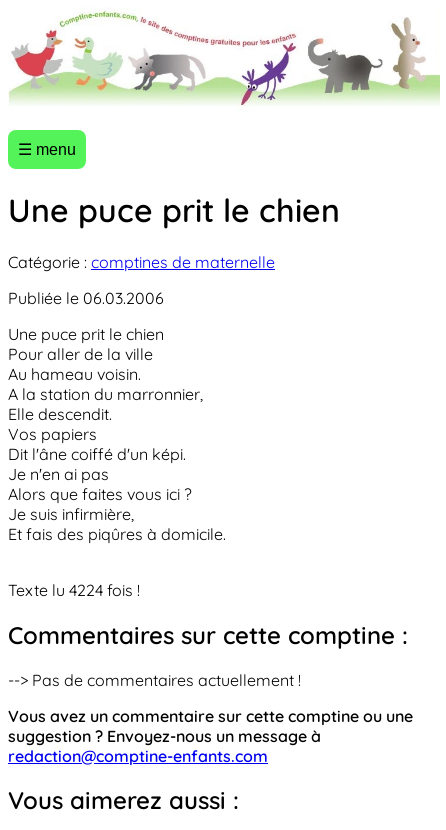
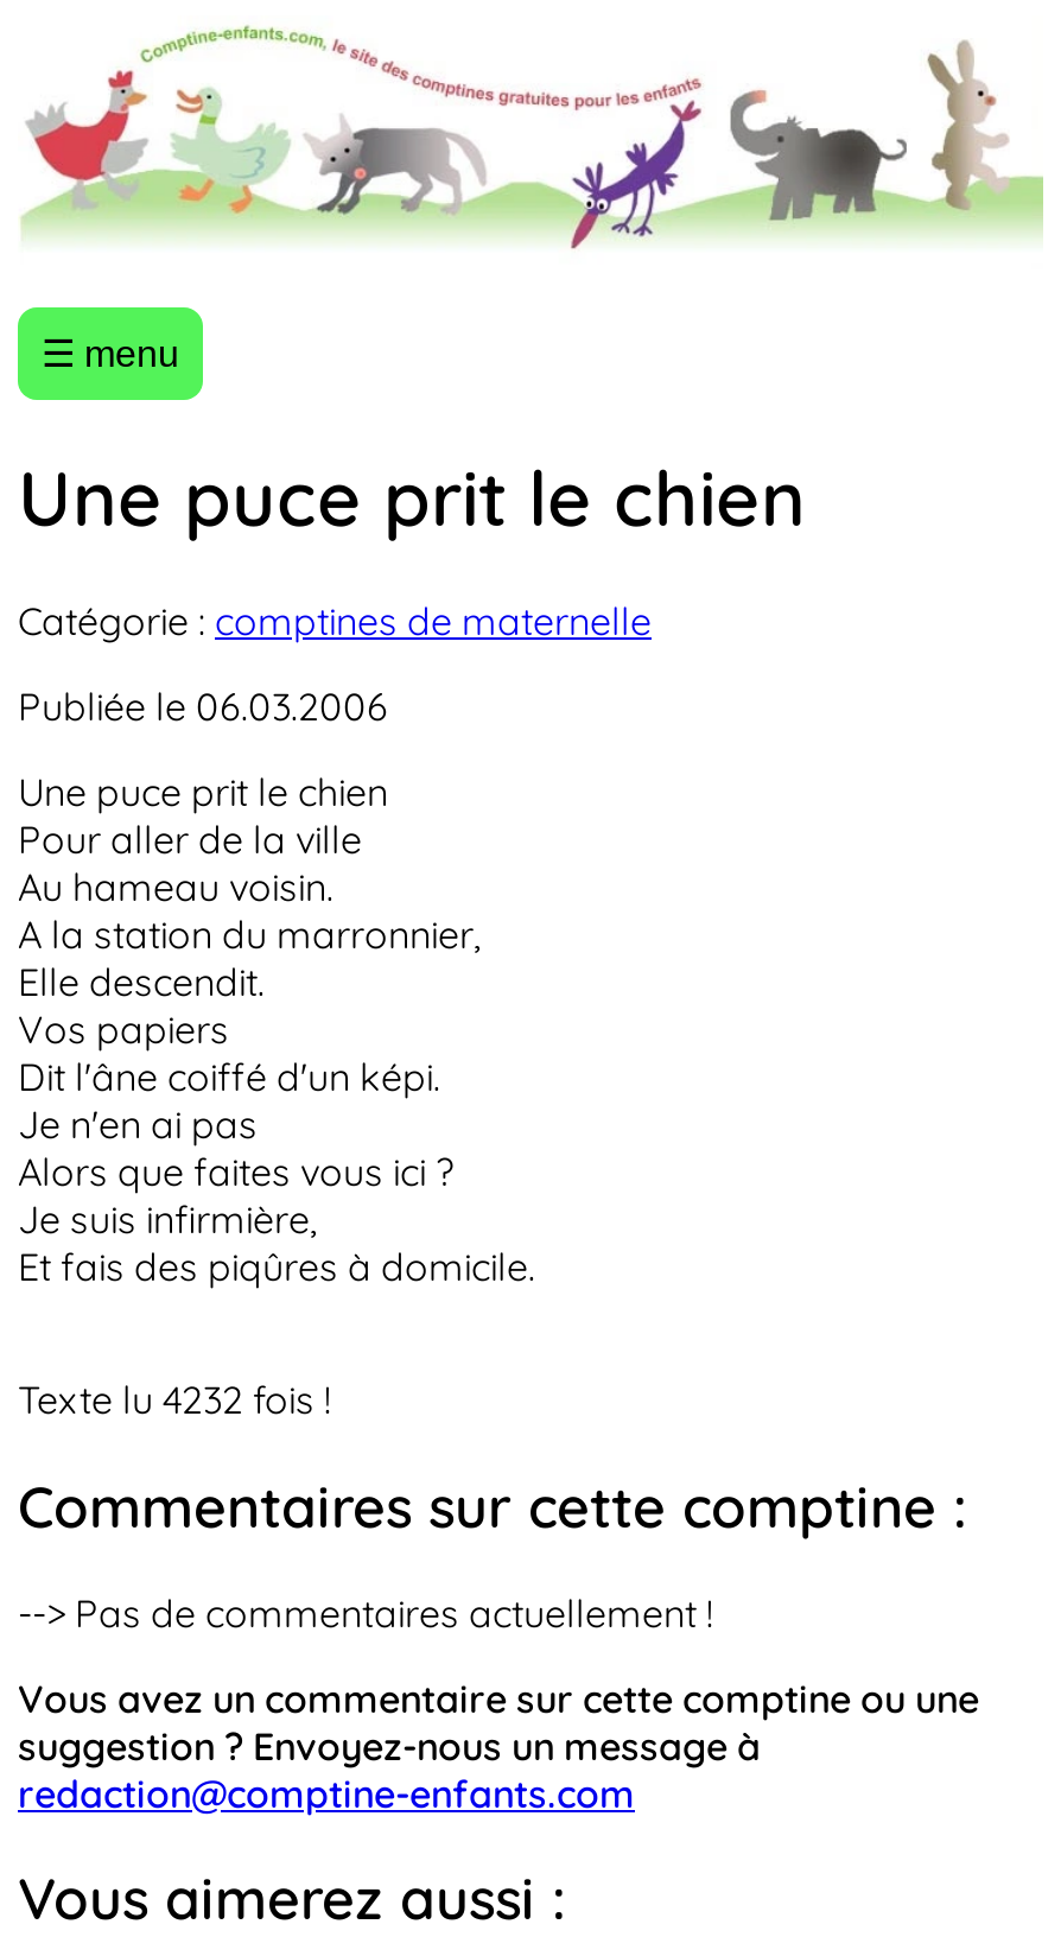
- Texte lu 4224 fois !
+ Texte lu 4232 fois !
